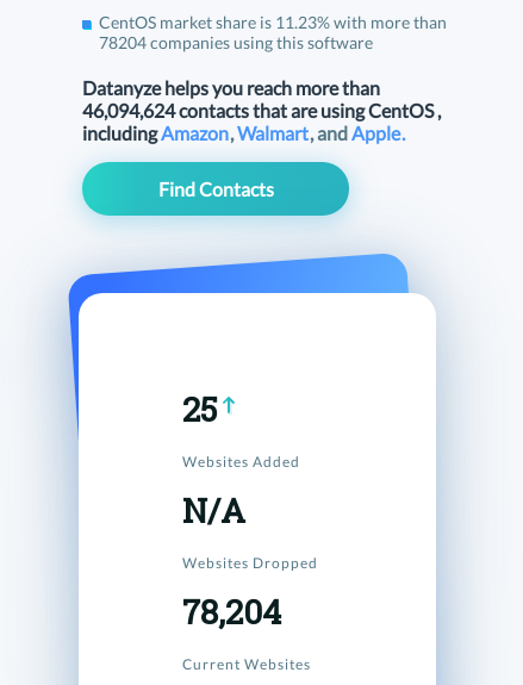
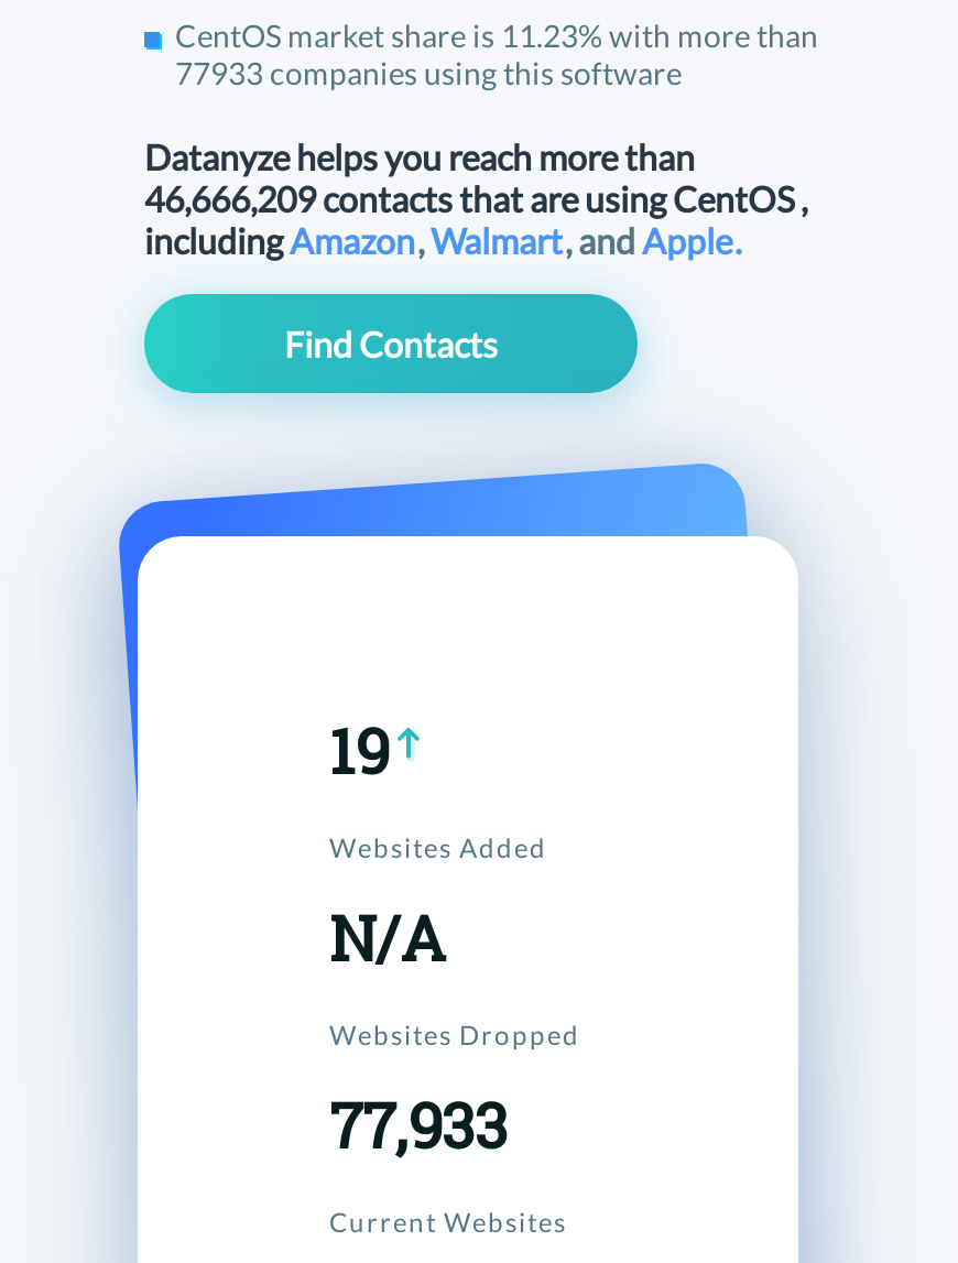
- 78204 companies using this software
+ 77933 companies using this software

- 46,094,624 contacts that are using CentOS,
+ 46,666,209 contacts that are using CentOS,

- 25
+ 19

- 78,204
+ 77,933
